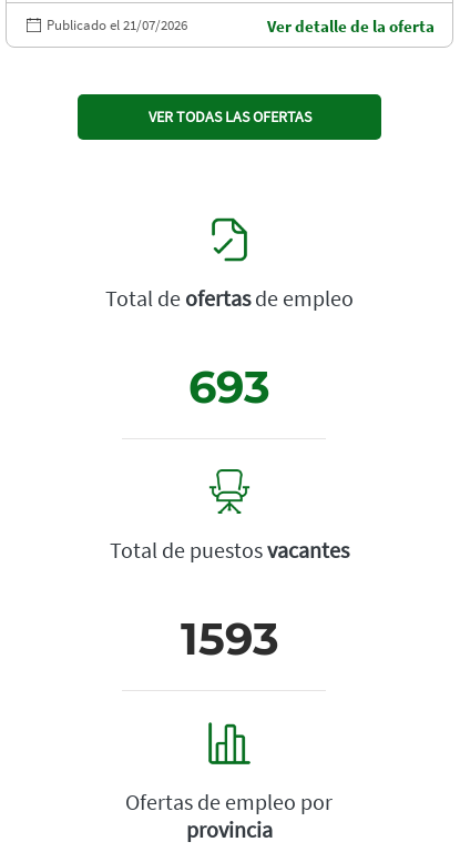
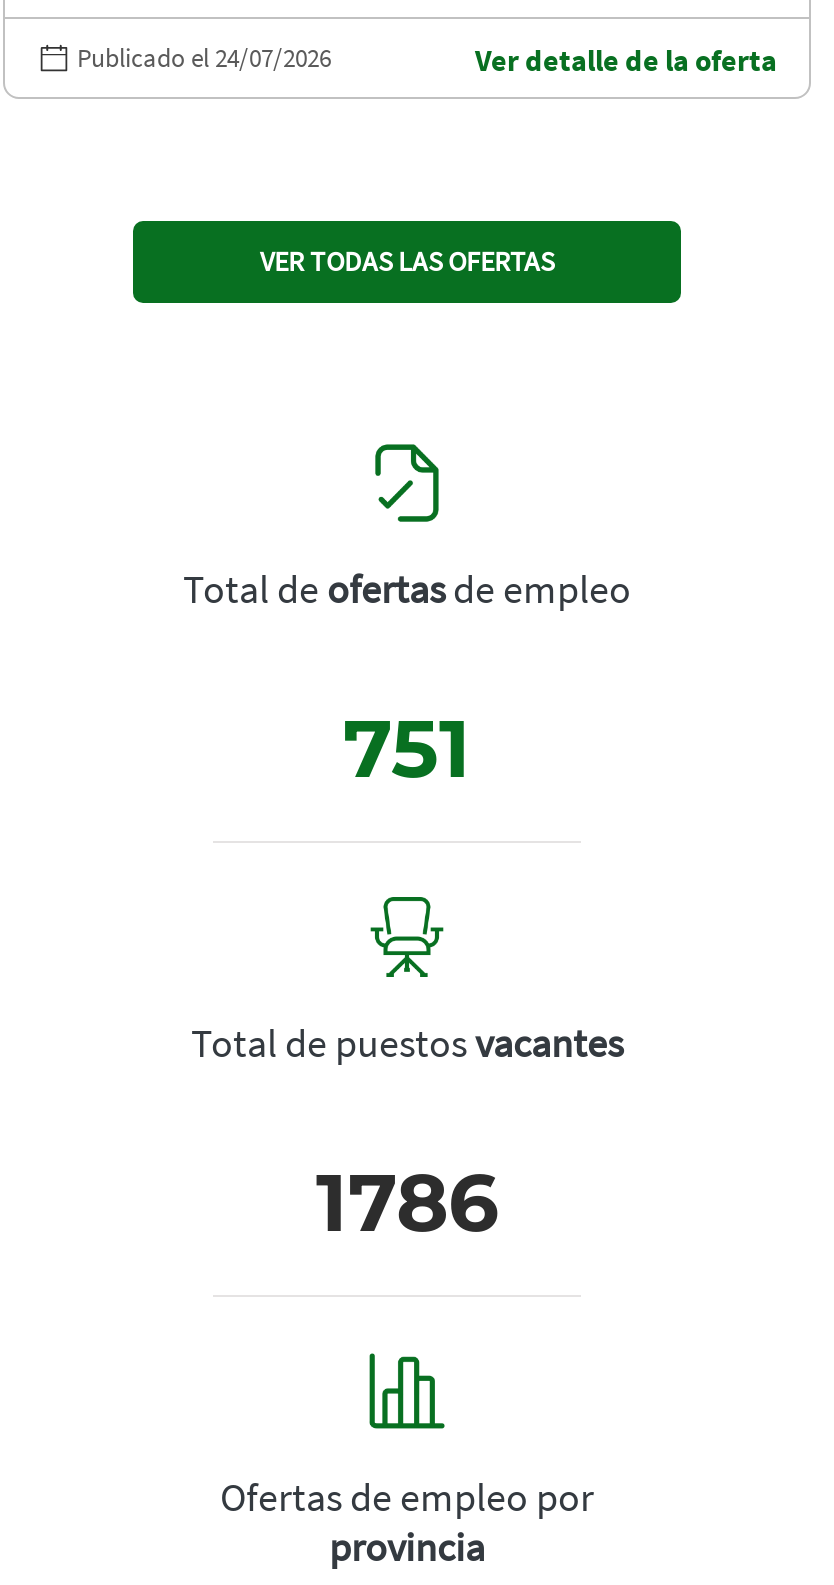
- Publicado el 21/07/2026
+ Publicado el 24/07/2026

- 693
+ 751

- 1593
+ 1786
